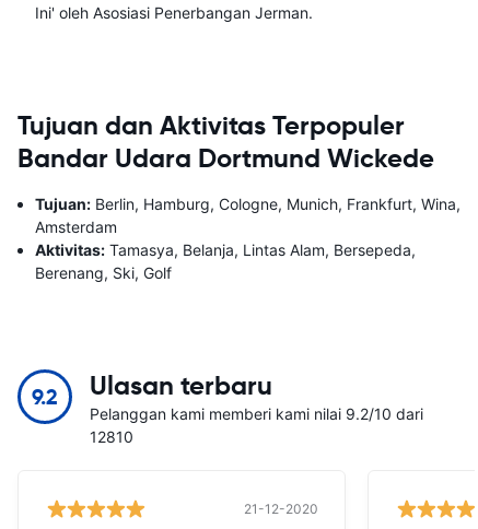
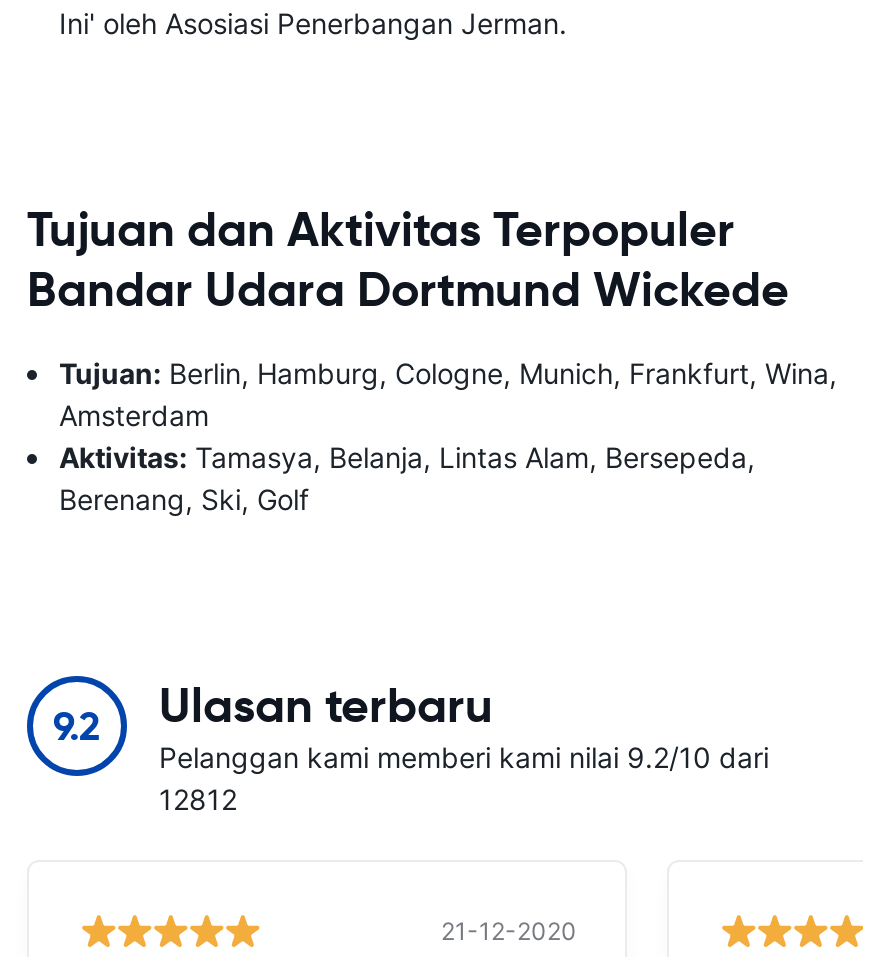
- 12810
+ 12812
